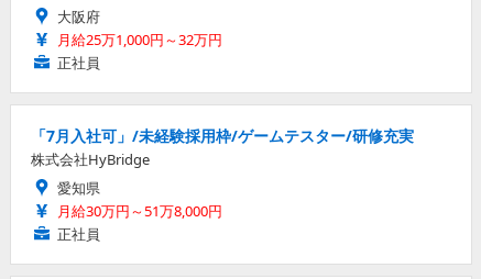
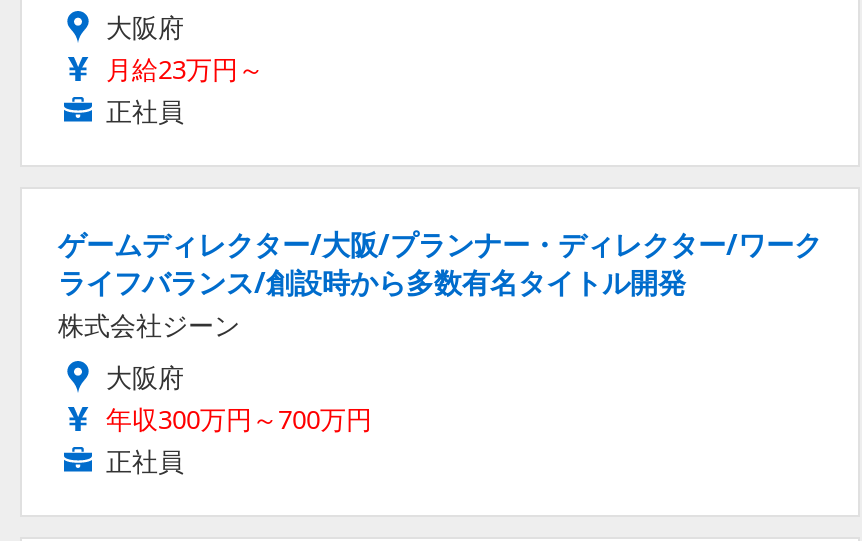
- 月給25万1,000円～32万円
+ 月給23万円～

- 「7月入社可」/未経験採用枠/ゲームテスター/研修充実
- 株式会社HyBridge
- 愛知県
- 月給30万円～51万8,000円
+ ゲームディレクター/大阪/プランナー・ディレクター/ワーク
+ ライフバランス/創設時から多数有名タイトル開発
+ 株式会社ジーン
+ 大阪府
+ 年収300万円～700万円
